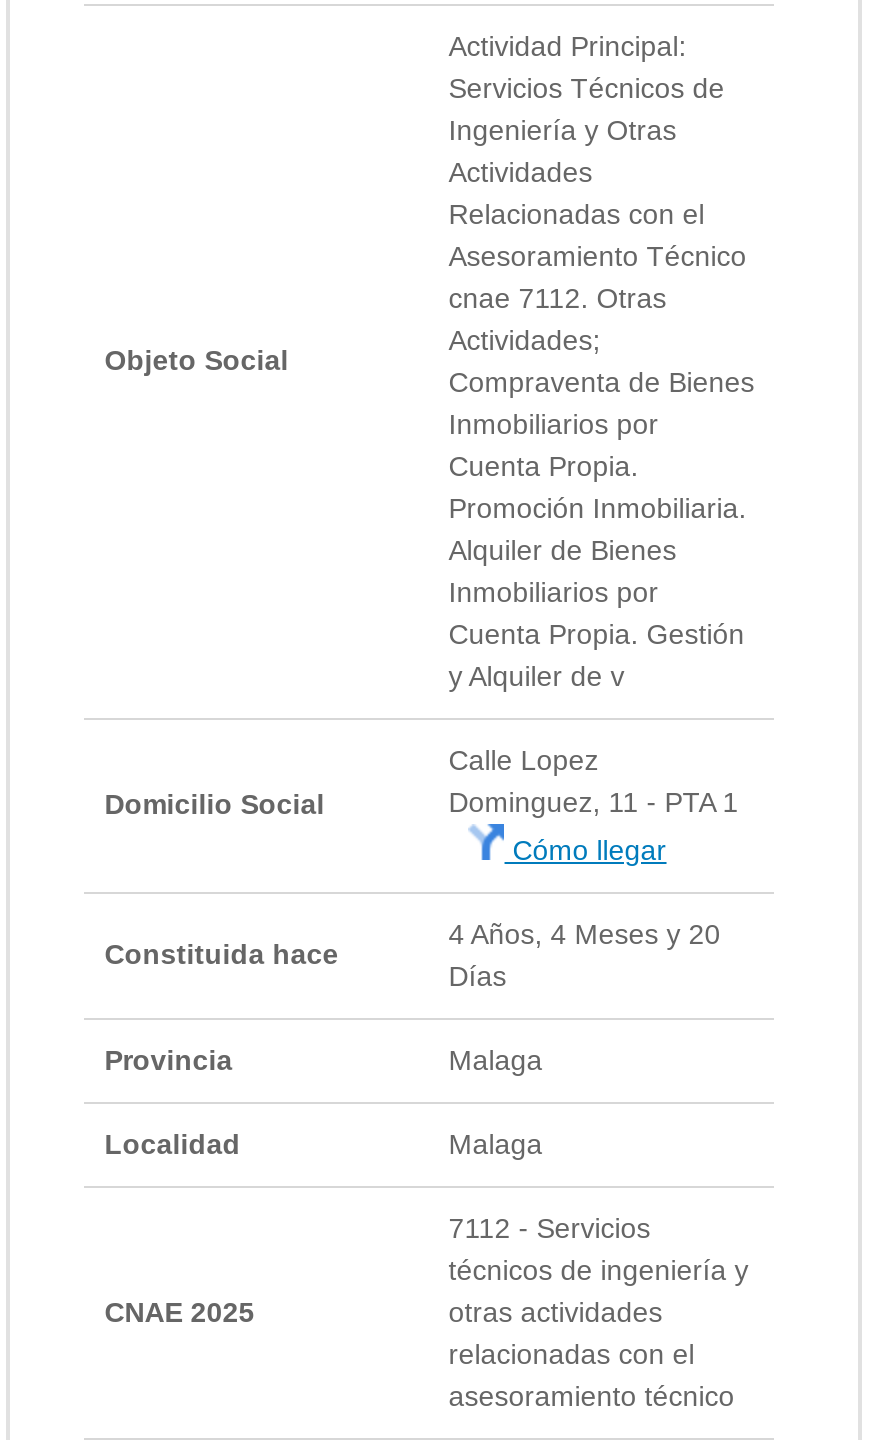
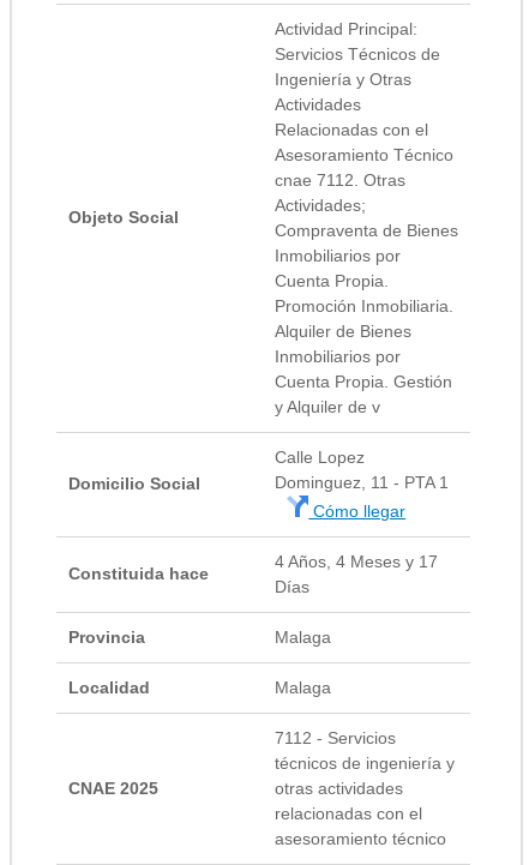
- 4 Años, 4 Meses y 20
+ 4 Años, 4 Meses y 17
